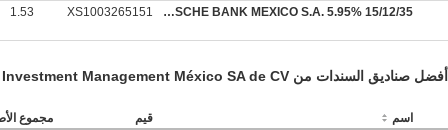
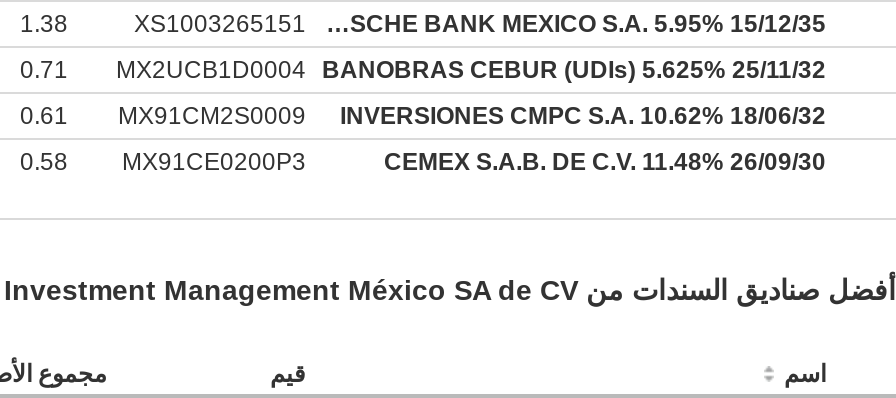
- 1.53
+ 1.38
+ BANOBRAS CEBUR (UDIs) 5.625% 25/11/32
+ MX2UCB1D0004
+ 0.71
+ INVERSIONES CMPC S.A. 10.62% 18/06/32
+ MX91CM2S0009
+ 0.61
+ CEMEX S.A.B. DE C.V. 11.48% 26/09/30
+ MX91CE0200P3
+ 0.58
